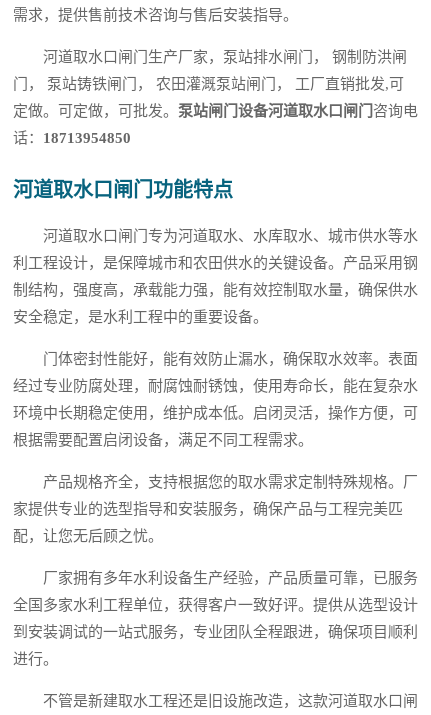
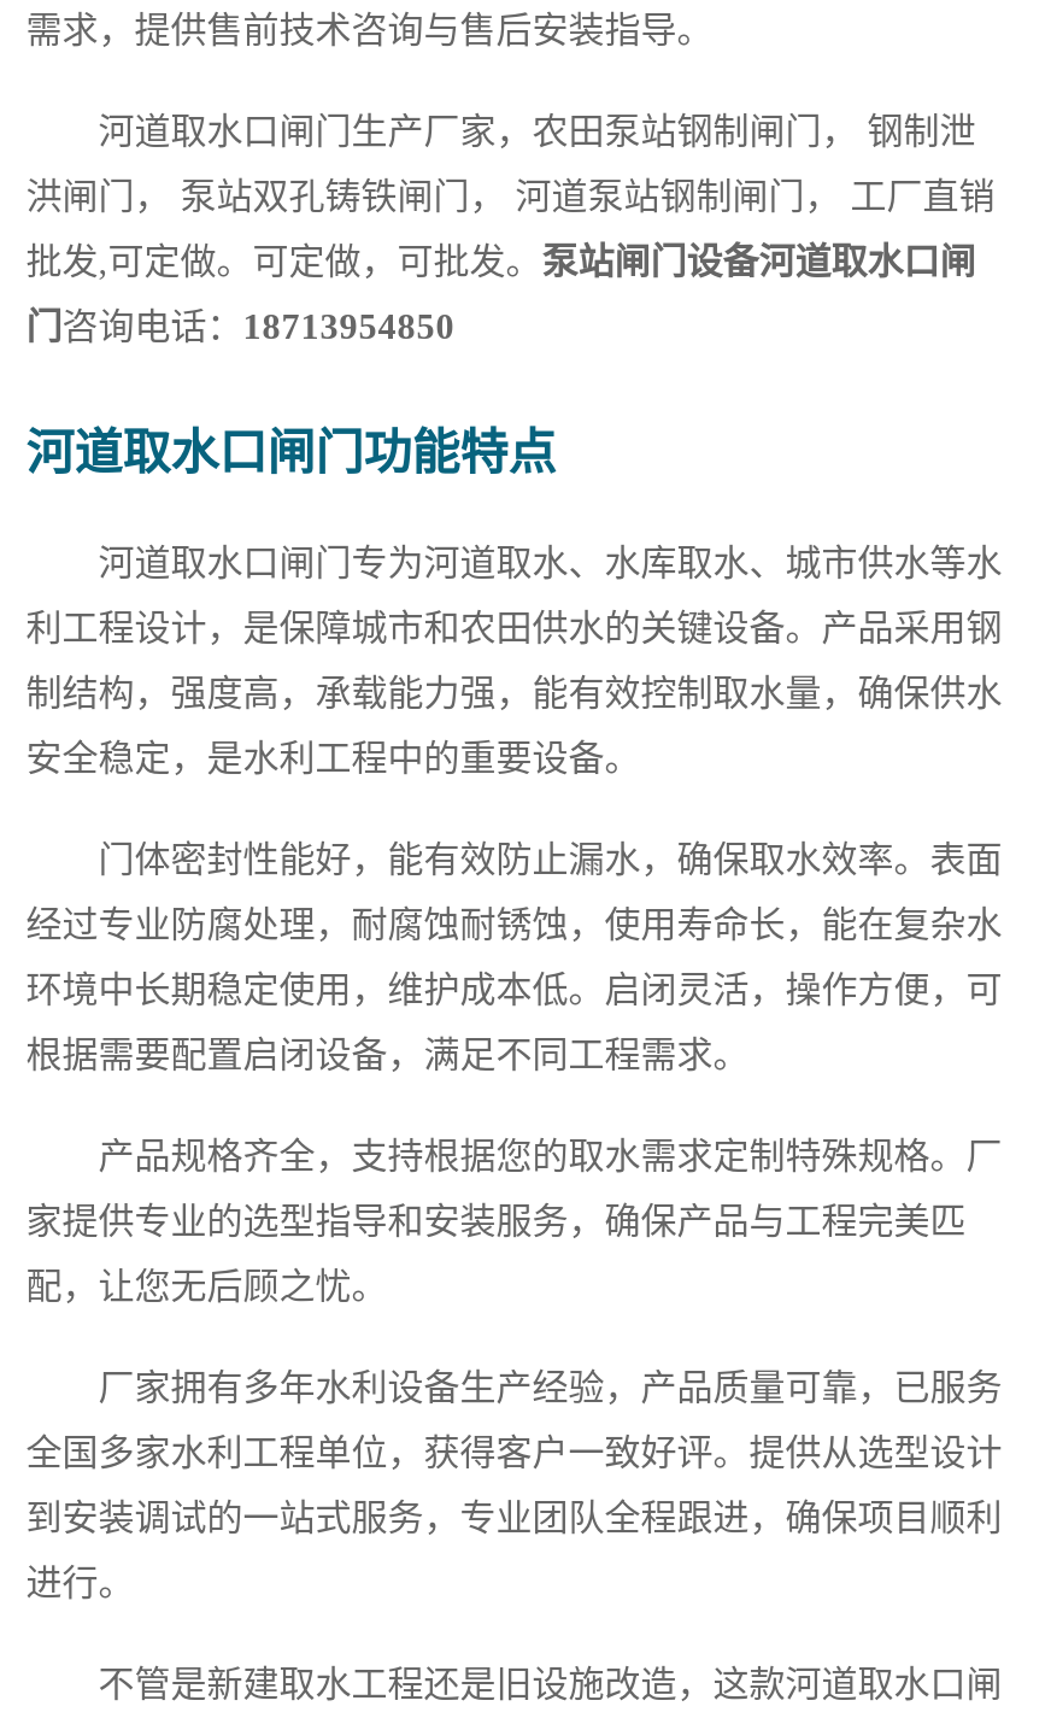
- 河道取水口闸门生产厂家，泵站排水闸门， 钢制防洪闸
+ 河道取水口闸门生产厂家，农田泵站钢制闸门， 钢制泄

- 门， 泵站铸铁闸门， 农田灌溉泵站闸门， 工厂直销批发,可
+ 洪闸门， 泵站双孔铸铁闸门， 河道泵站钢制闸门， 工厂直销

- 定做。可定做，可批发。泵站闸门设备河道取水口闸门咨询电
+ 批发,可定做。可定做，可批发。泵站闸门设备河道取水口闸

- 话：18713954850
+ 门咨询电话：18713954850
